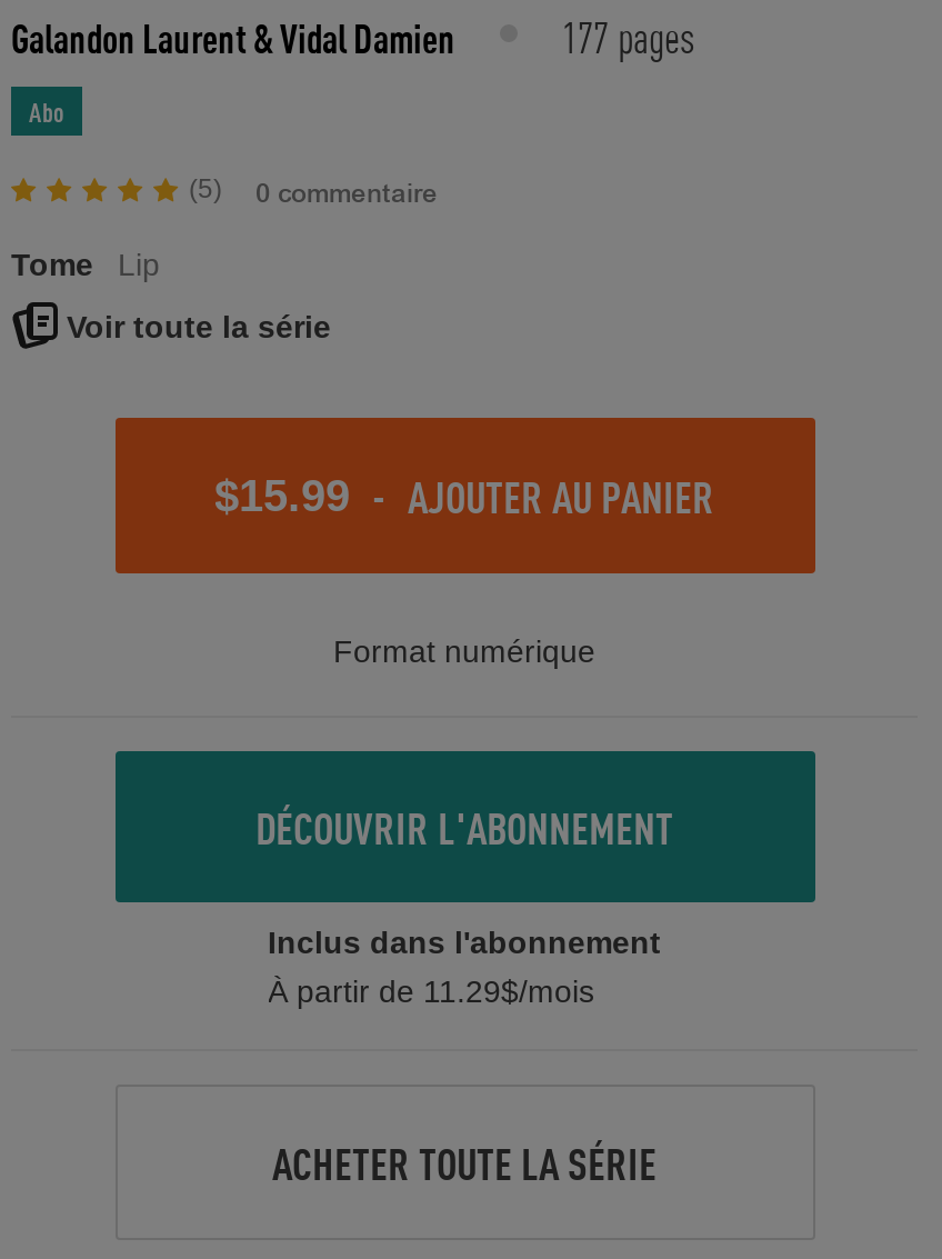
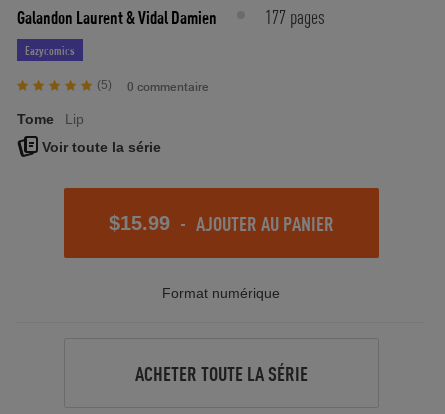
- Abo
+ Eazycomics

- DÉCOUVRIR L'ABONNEMENT
- Inclus dans l'abonnement
- À partir de 11.29$/mois
